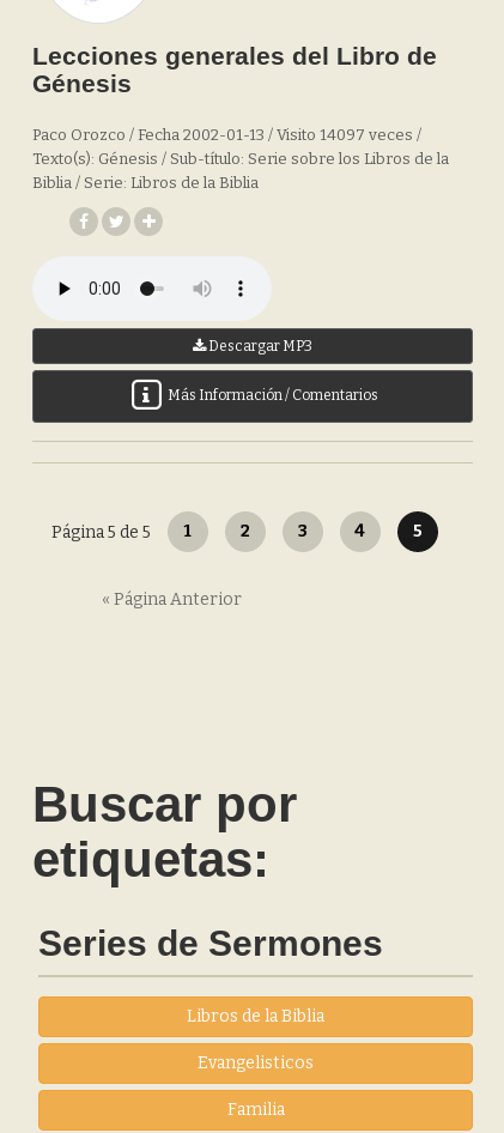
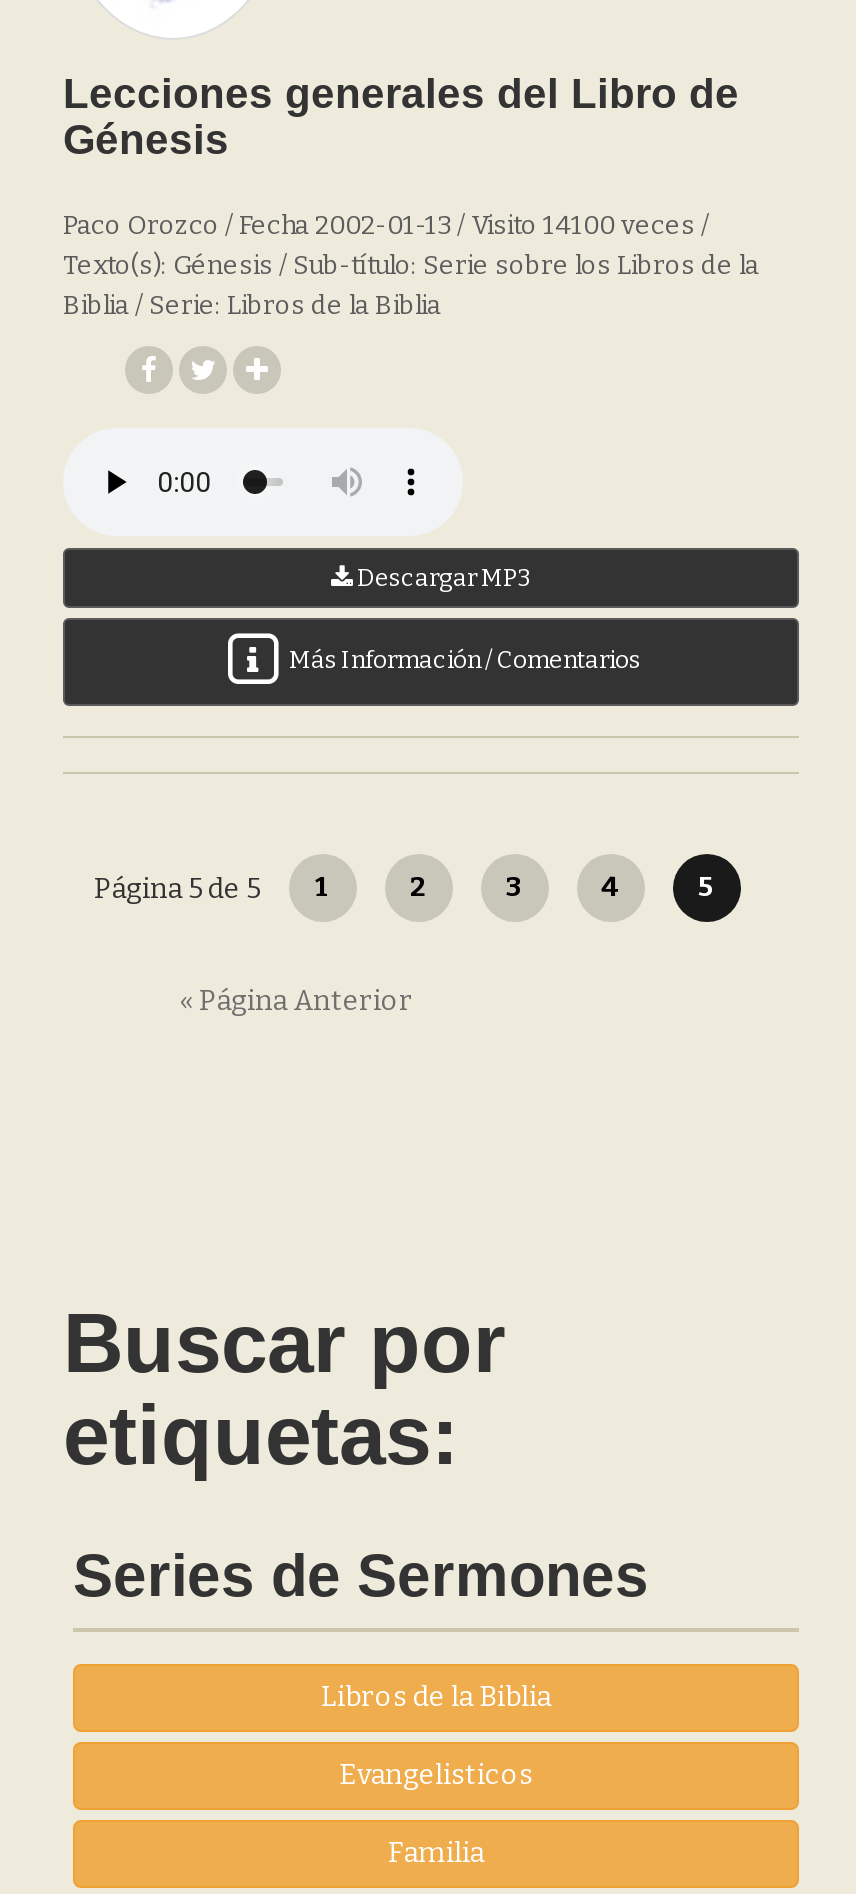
- Paco Orozco / Fecha 2002-01-13 / Visito 14097 veces /
+ Paco Orozco / Fecha 2002-01-13 / Visito 14100 veces /
